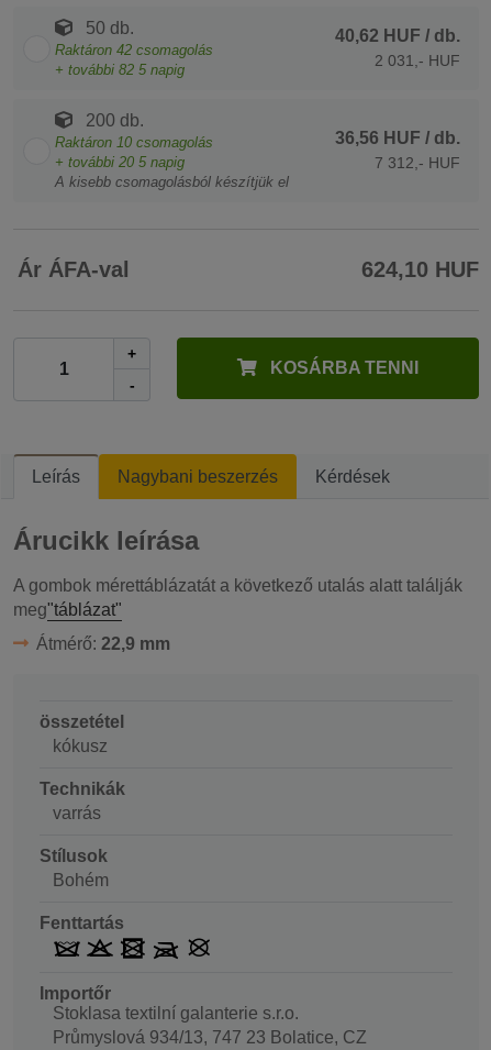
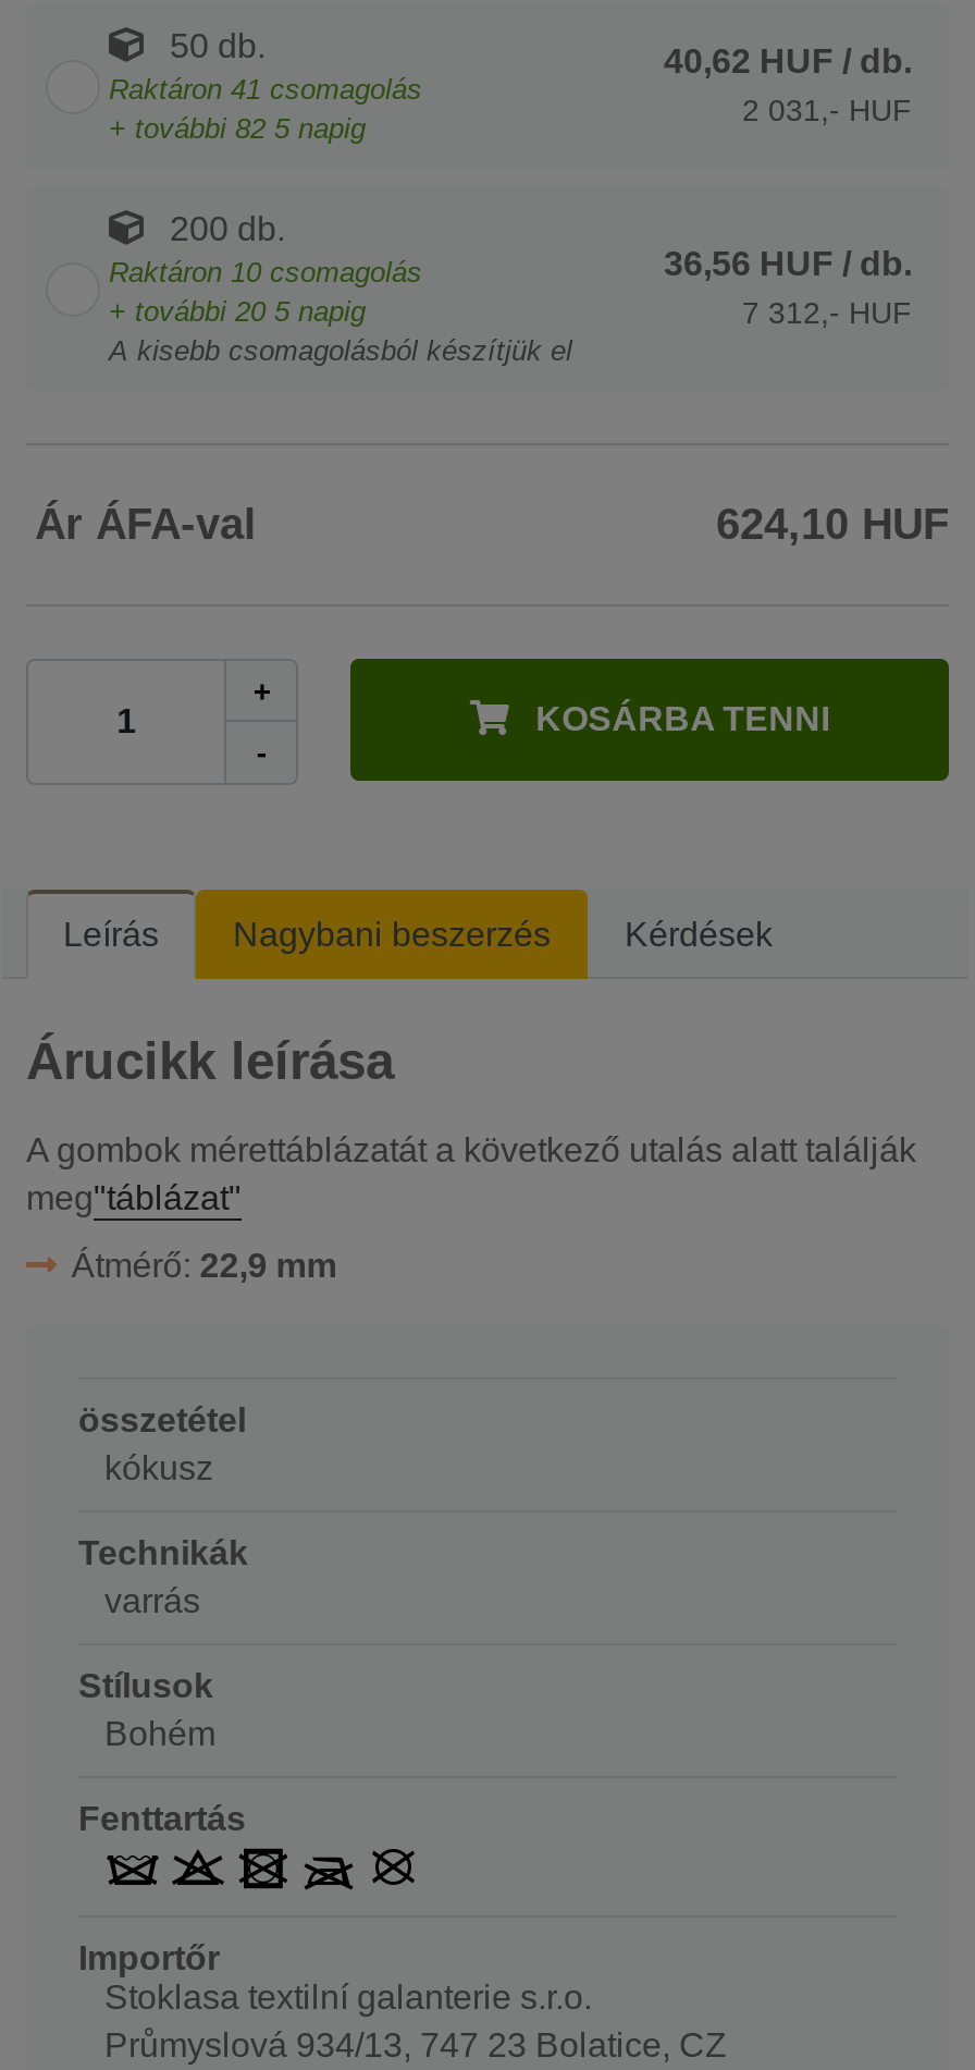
- Raktáron 42 csomagolás
+ Raktáron 41 csomagolás
